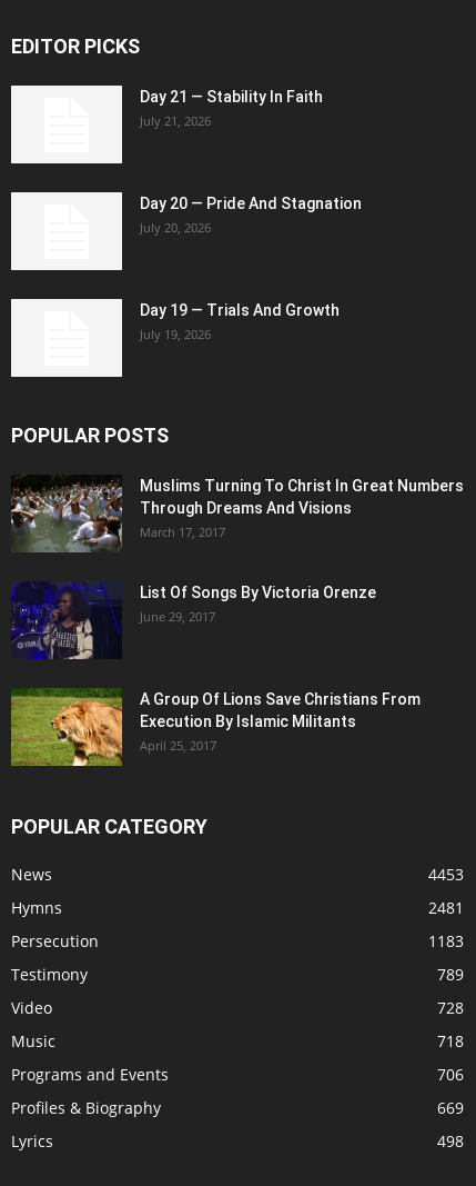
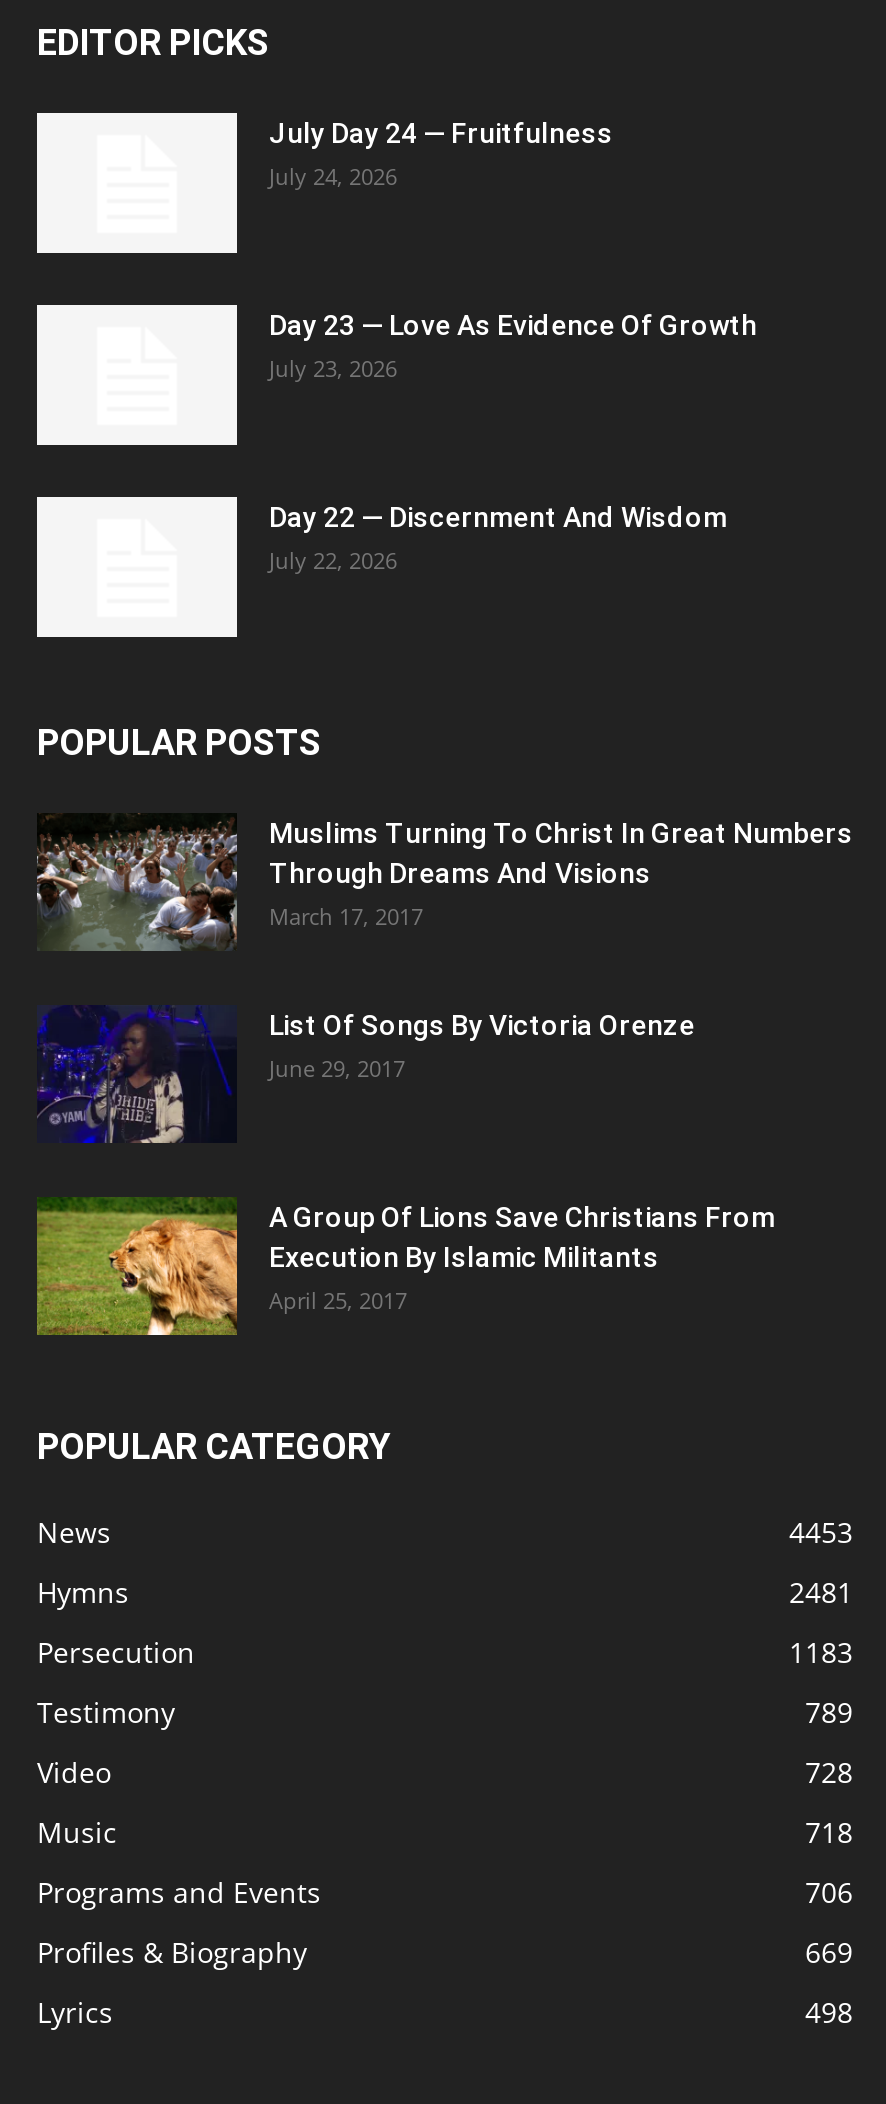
- Day 21 — Stability In Faith
- July 21, 2026
+ July Day 24 — Fruitfulness
+ July 24, 2026

- Day 20 — Pride And Stagnation
- July 20, 2026
+ Day 23 — Love As Evidence Of Growth
+ July 23, 2026

- Day 19 — Trials And Growth
- July 19, 2026
+ Day 22 — Discernment And Wisdom
+ July 22, 2026
